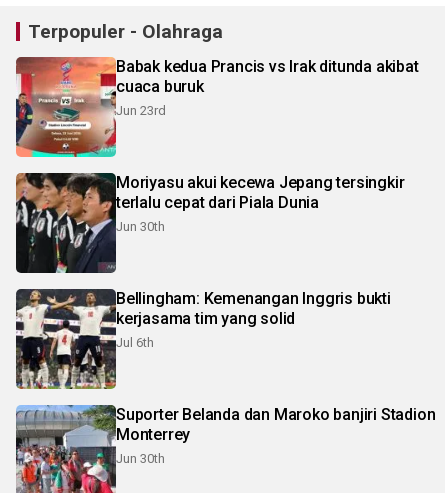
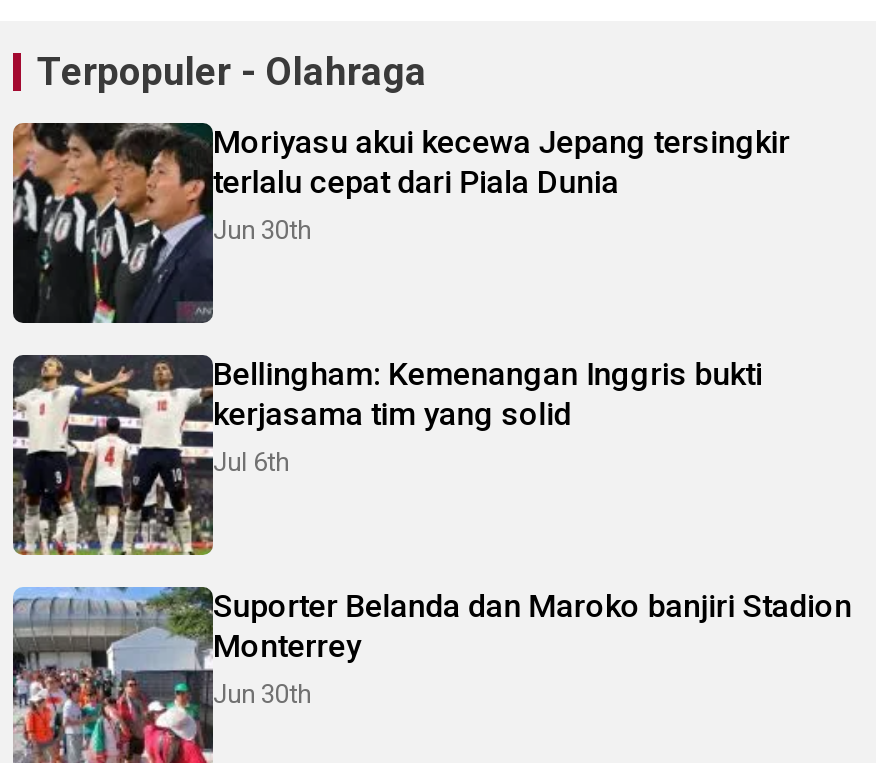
- [image]
- Babak kedua Prancis vs Irak ditunda akibat
- cuaca buruk
- Jun 23rd
